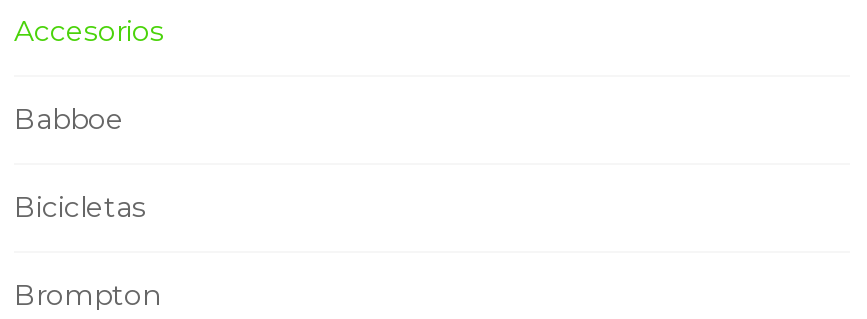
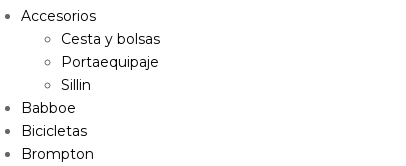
+ Cesta y bolsas
+ Portaequipaje
+ Sillin

moved down: Babboe

moved down: Bicicletas
